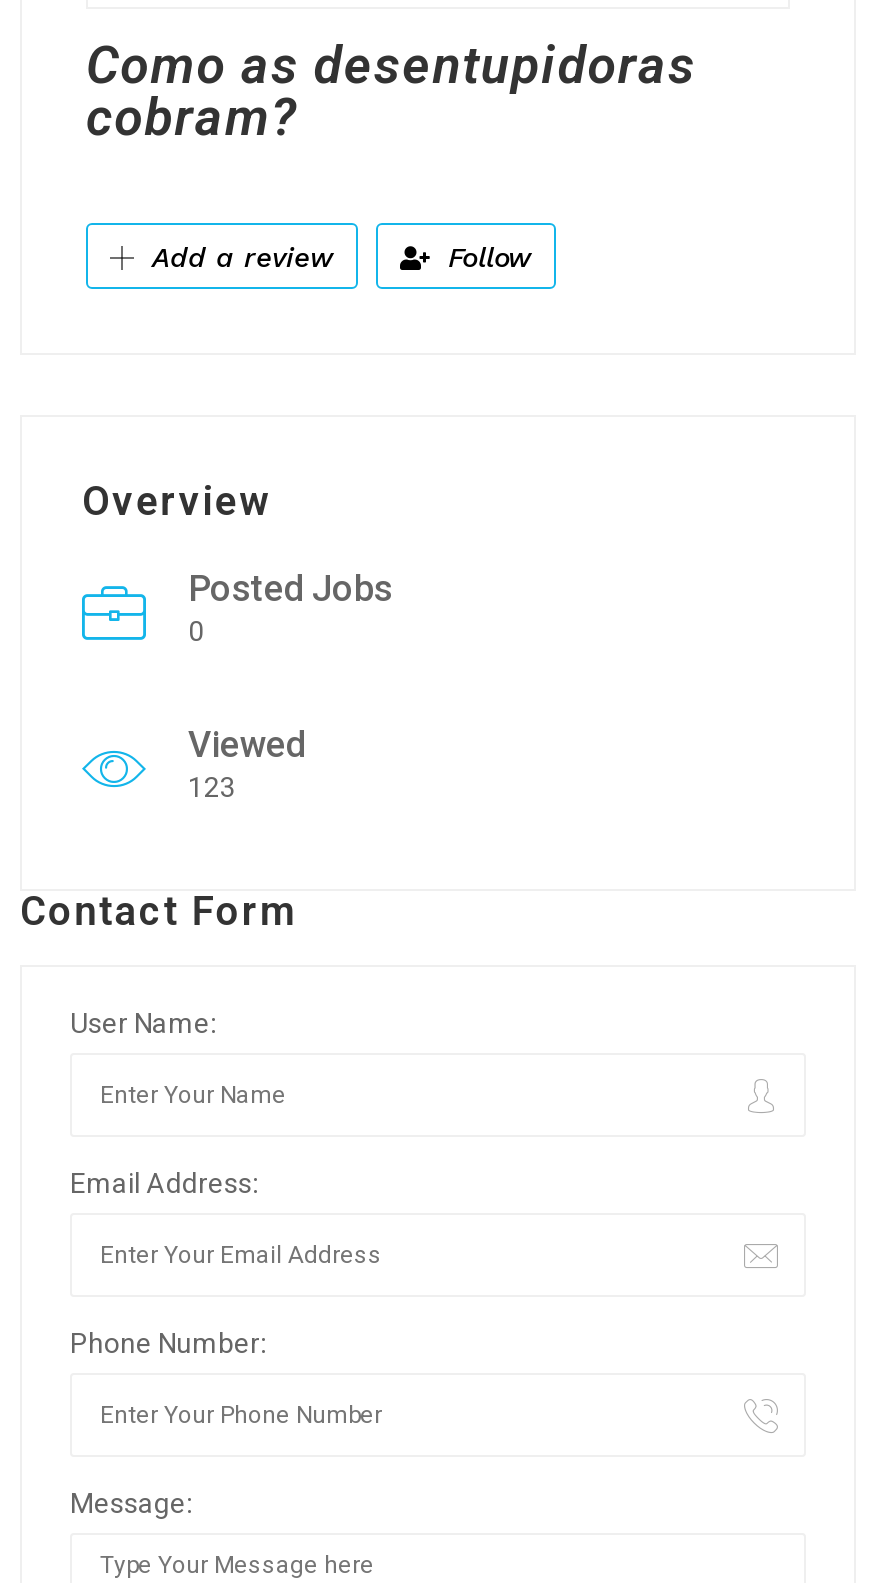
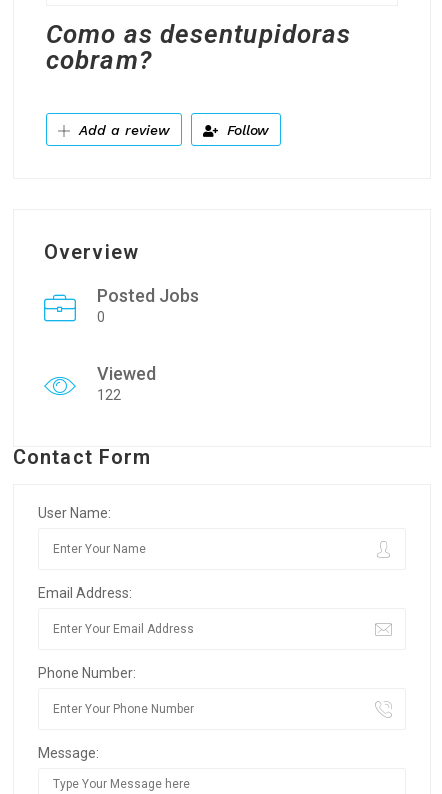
- 123
+ 122
